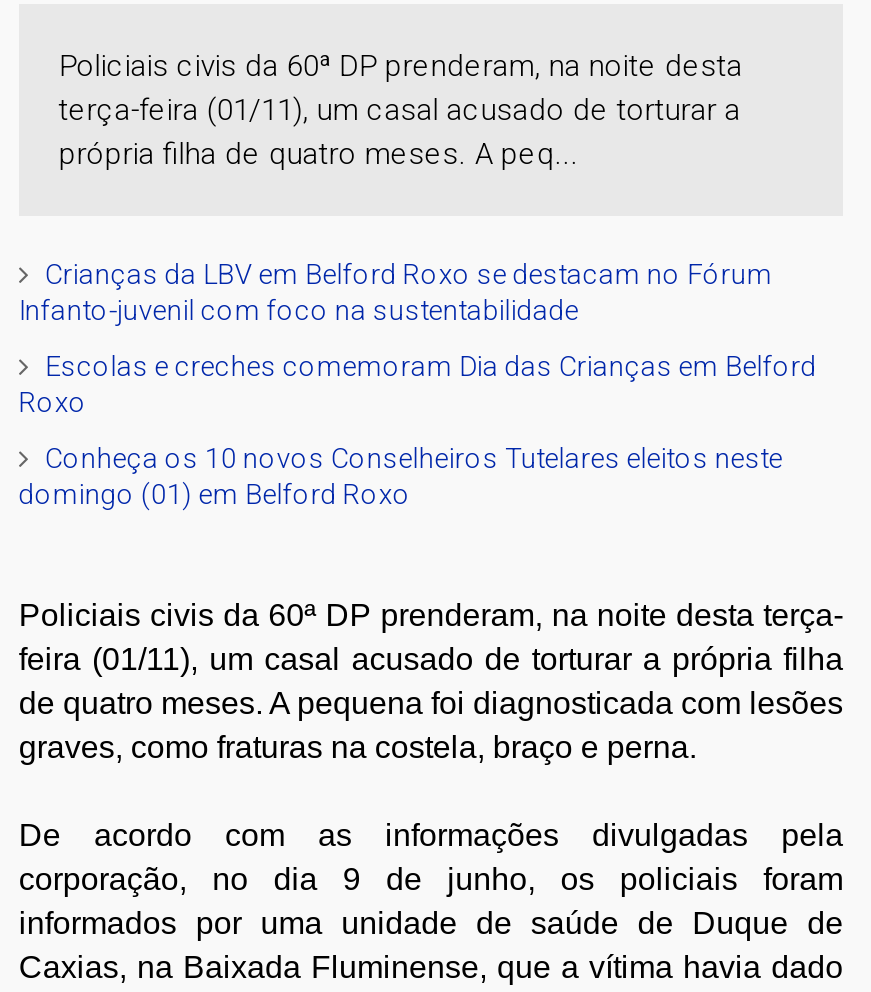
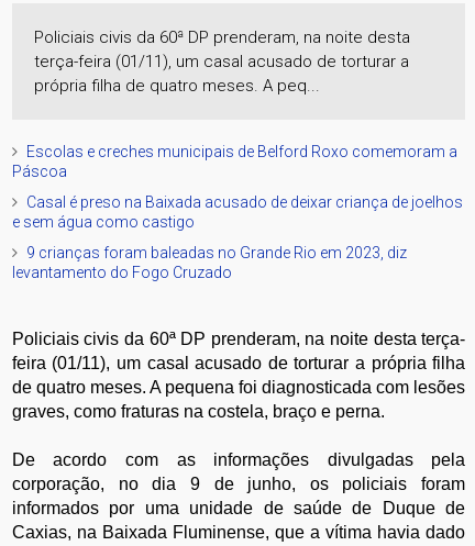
- Crianças da LBV em Belford Roxo se destacam no Fórum
- Infanto-juvenil com foco na sustentabilidade
+ Escolas e creches municipais de Belford Roxo comemoram a
+ Páscoa

- Escolas e creches comemoram Dia das Crianças em Belford
- Roxo
+ Casal é preso na Baixada acusado de deixar criança de joelhos
+ e sem água como castigo

- Conheça os 10 novos Conselheiros Tutelares eleitos neste
- domingo (01) em Belford Roxo
+ 9 crianças foram baleadas no Grande Rio em 2023, diz
+ levantamento do Fogo Cruzado
